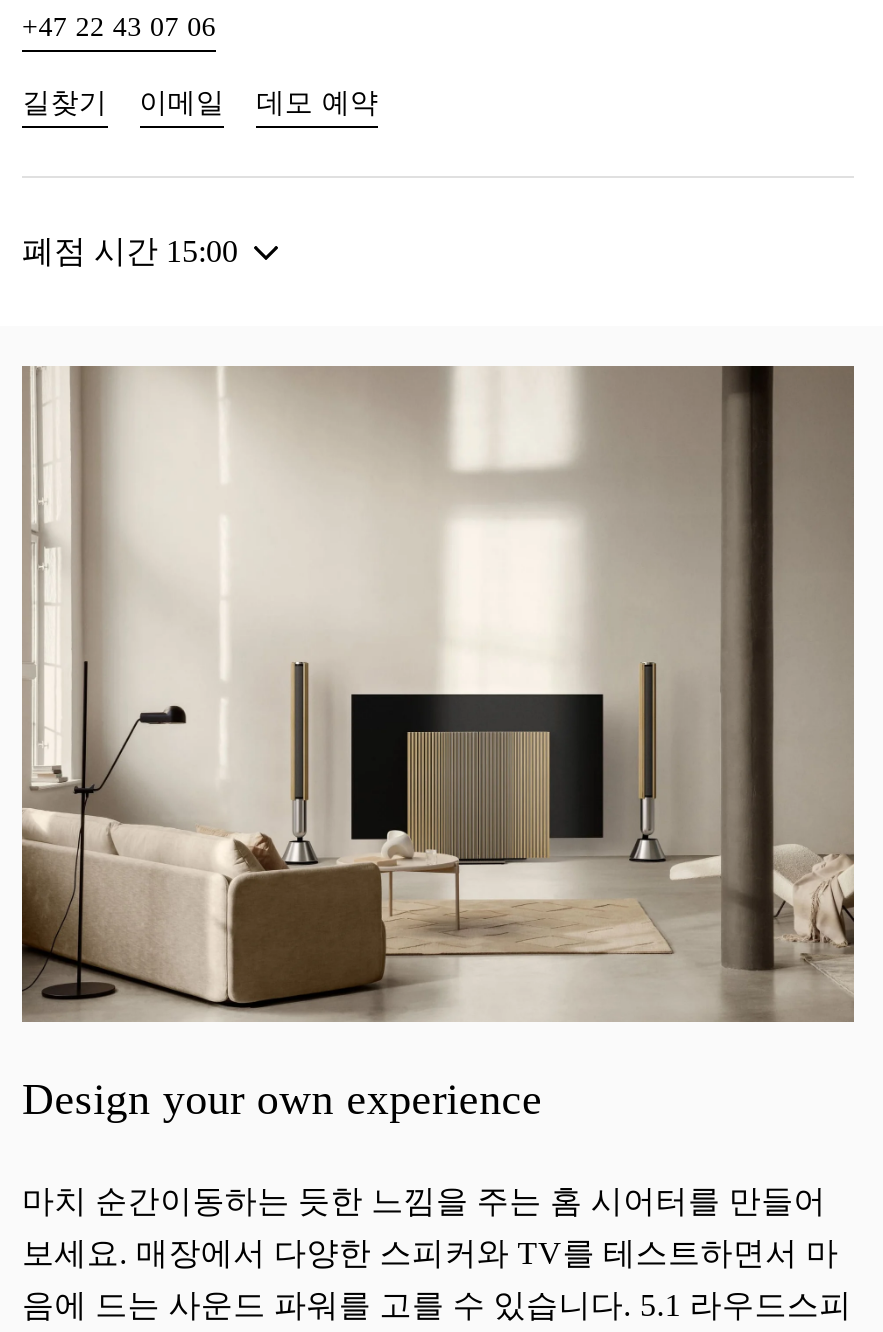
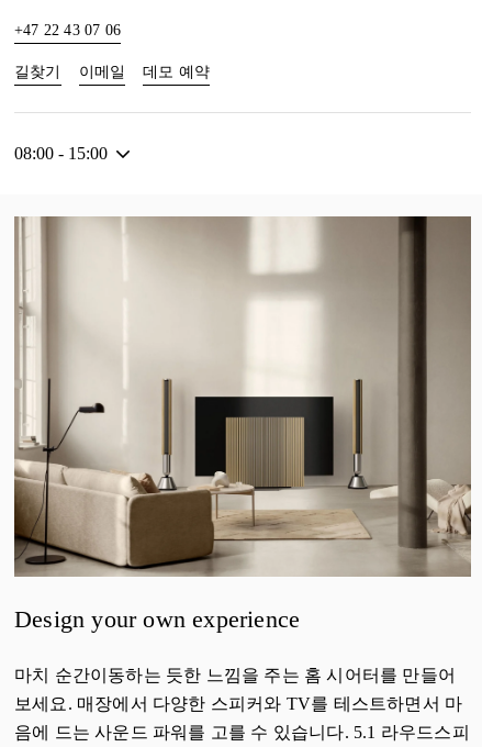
- 폐점 시간 15:00
+ 08:00 - 15:00
